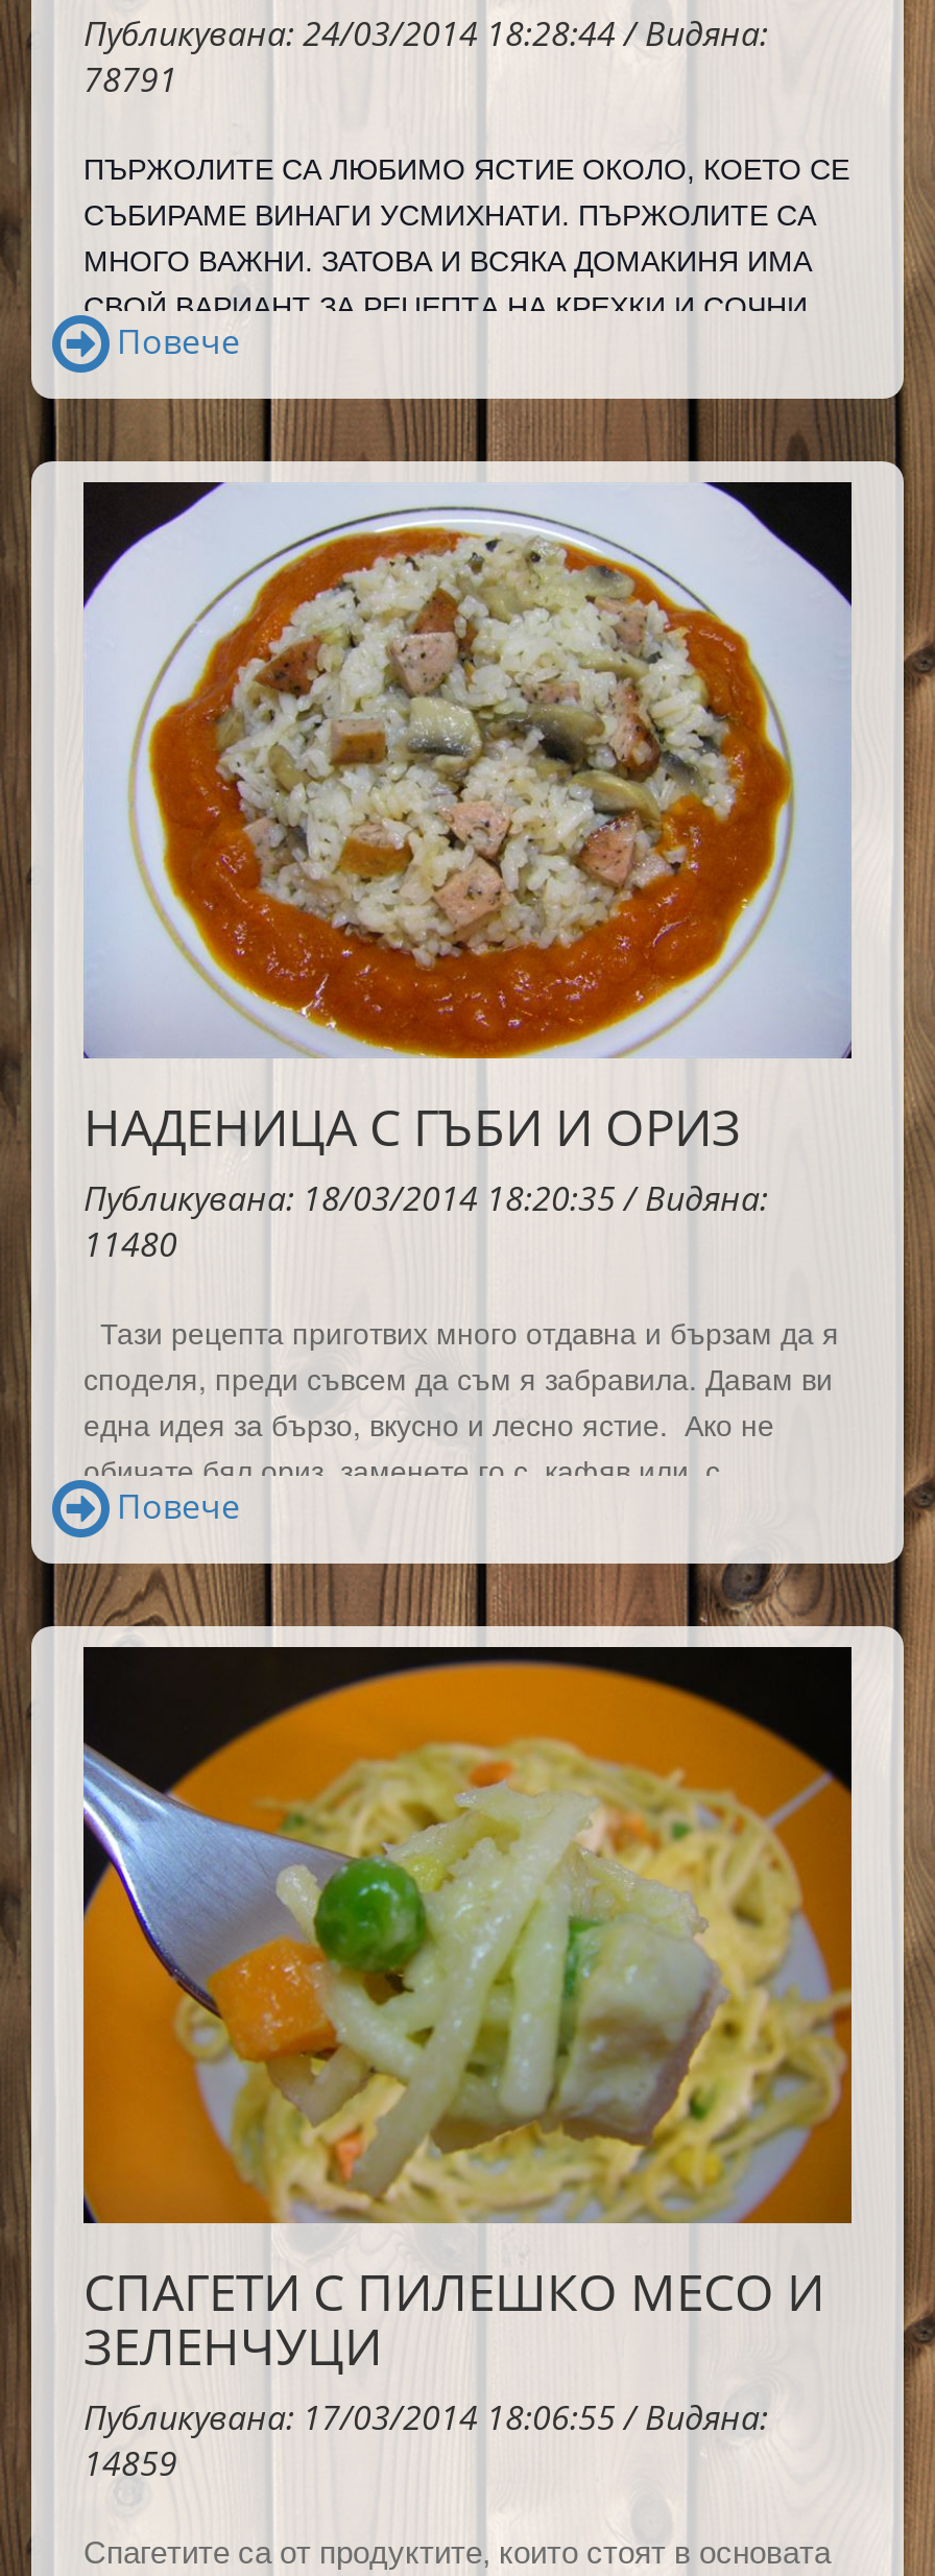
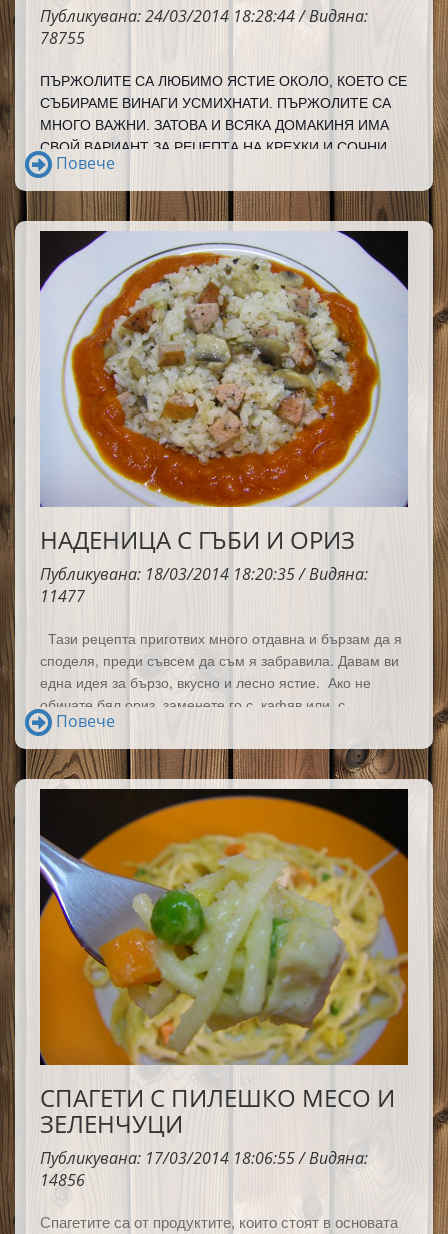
- 78791
+ 78755

- 11480
+ 11477

- 14859
+ 14856
